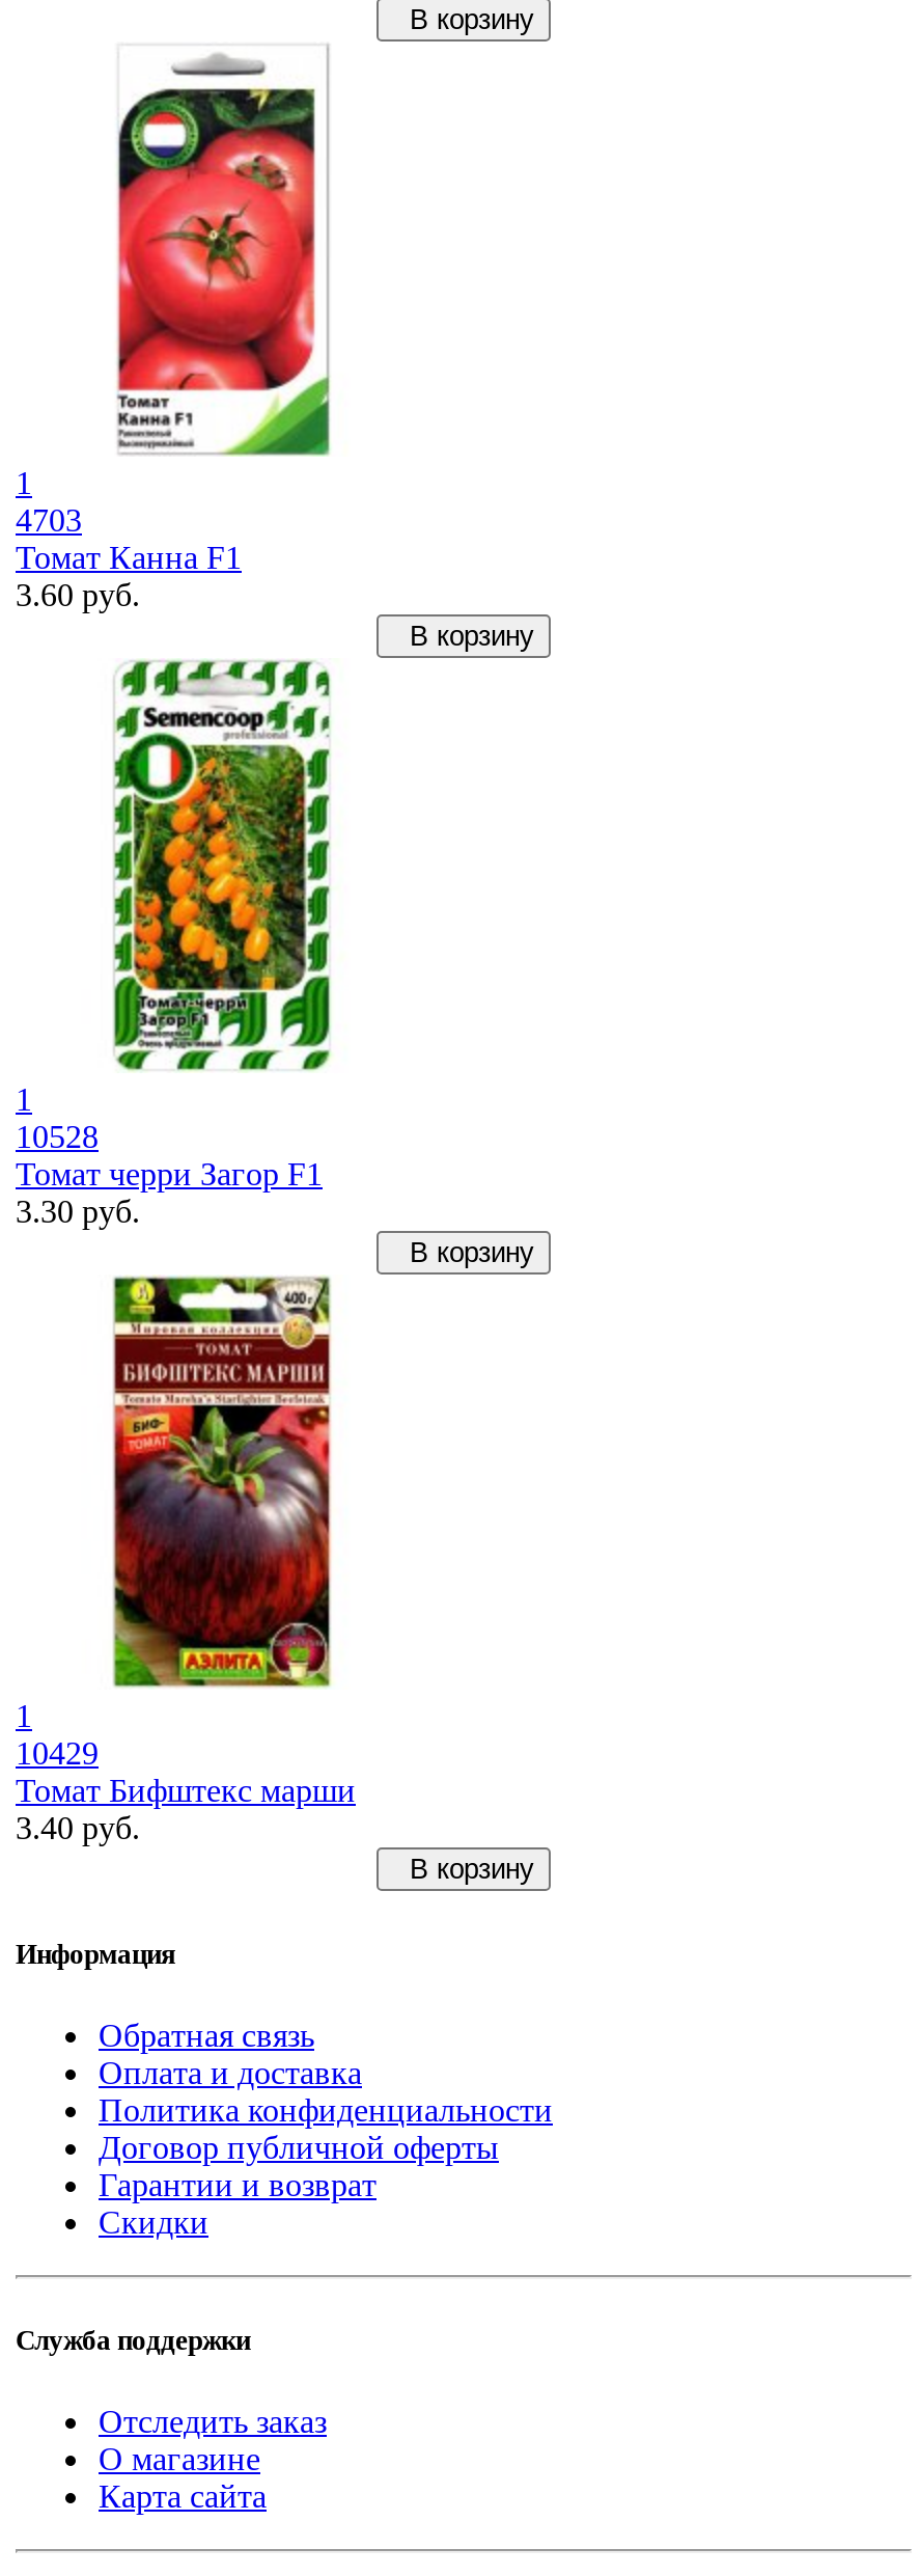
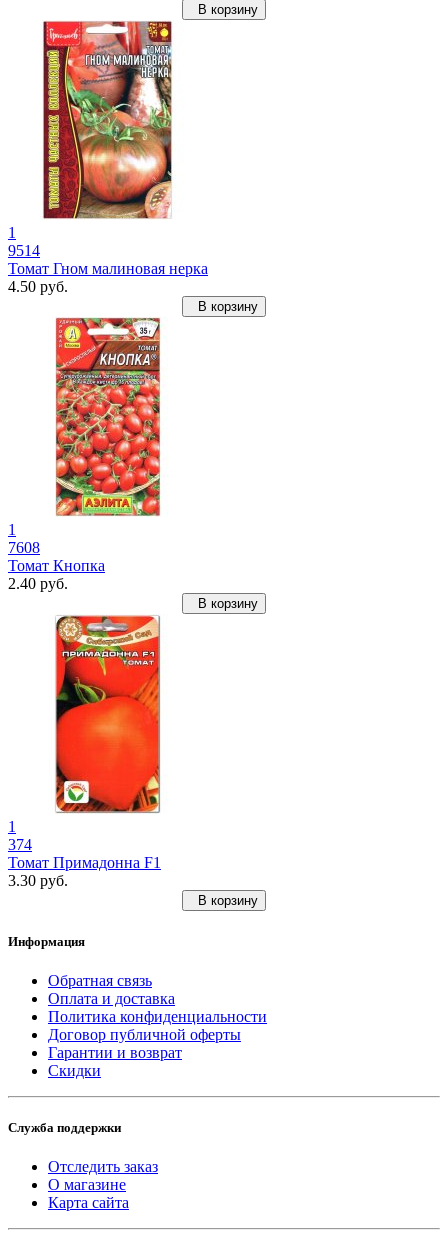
- [image]
- 4703
- Томат Канна F1
- 3.60 руб.
+ [image]
+ 9514
+ Томат Гном малиновая нерка
+ 4.50 руб.

- [image]
- 10528
- Томат черри Загор F1
- 3.30 руб.
+ [image]
+ 7608
+ Томат Кнопка
+ 2.40 руб.

- [image]
+ [image]

- 10429
+ 374

- Томат Бифштекс марши
+ Томат Примадонна F1

- 3.40 руб.
+ 3.30 руб.
